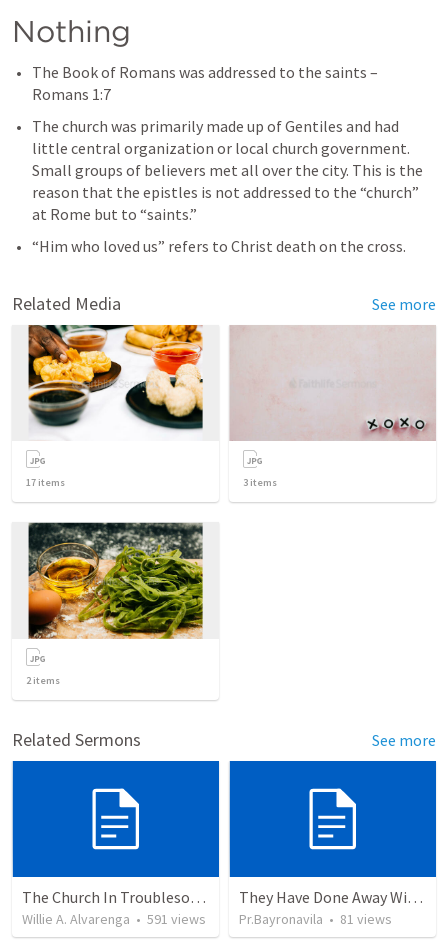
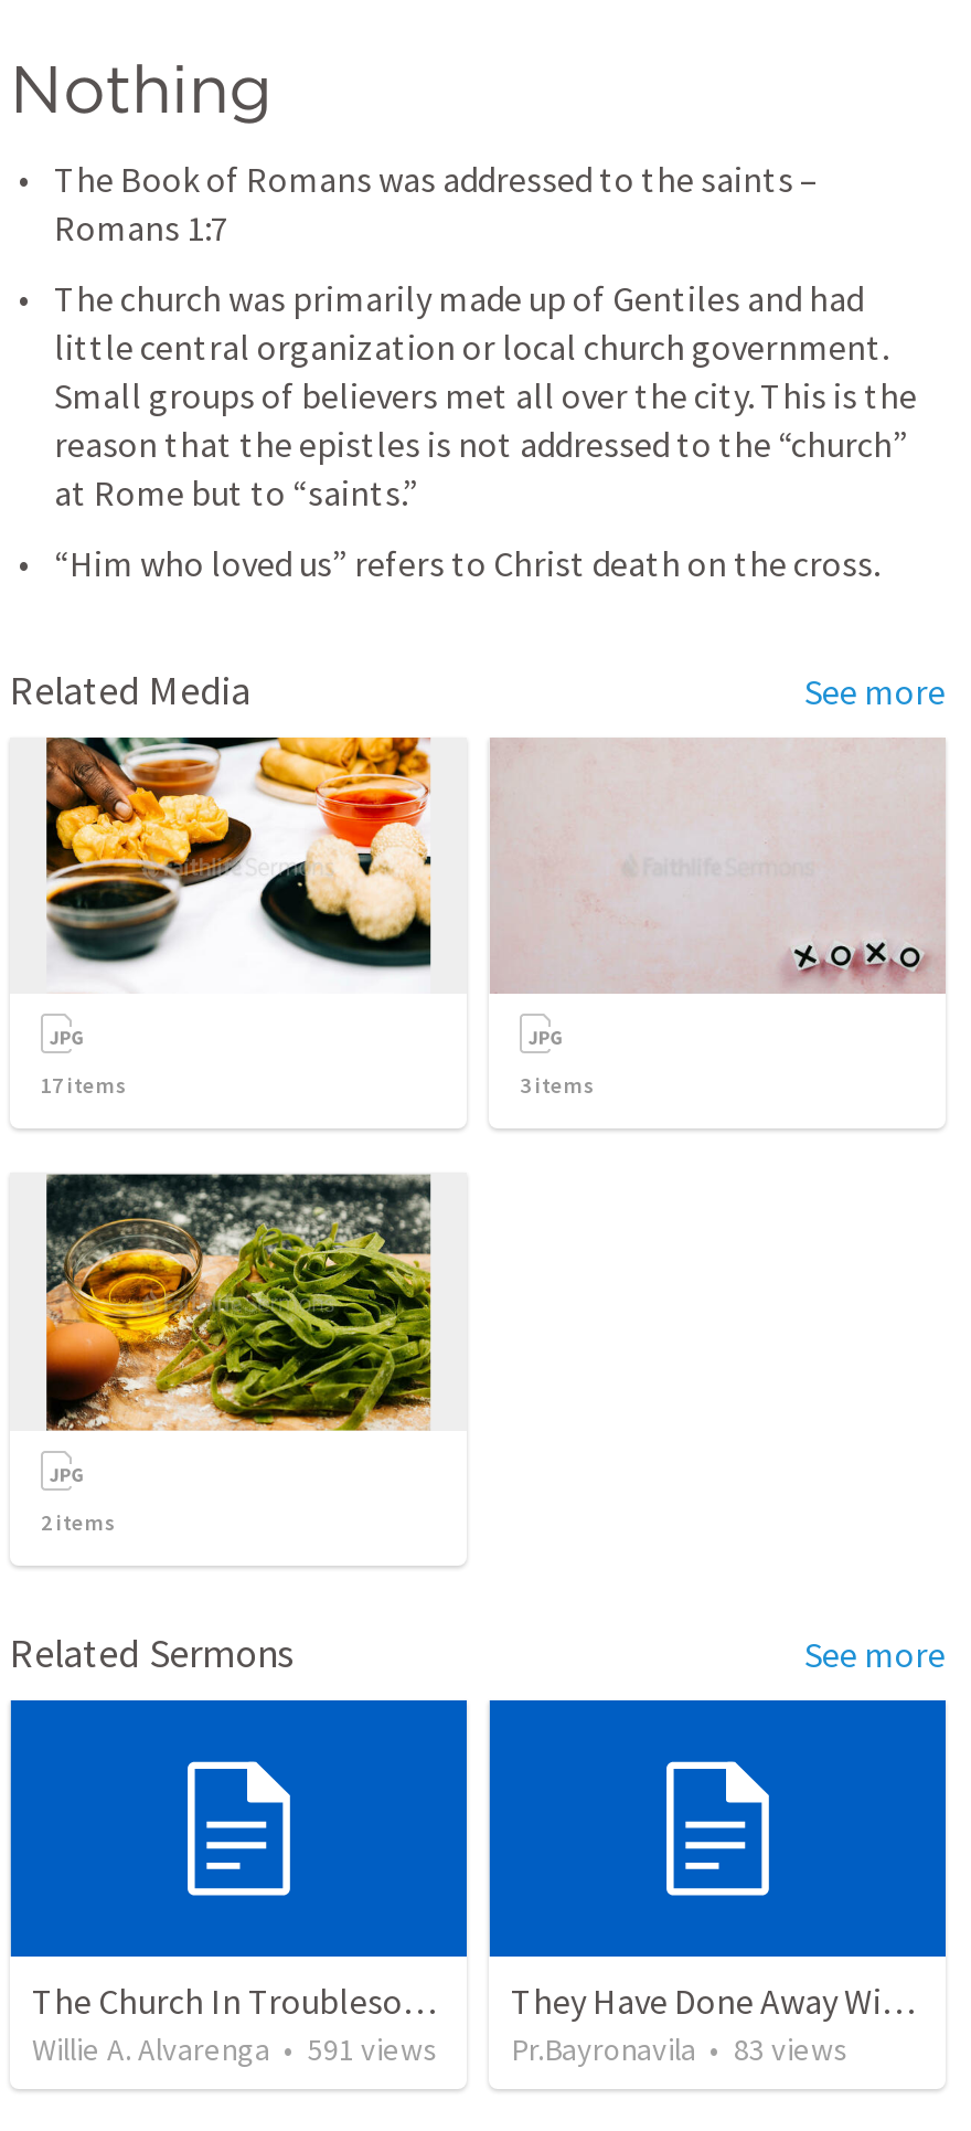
- Pr.Bayronavila • 81 views
+ Pr.Bayronavila • 83 views
